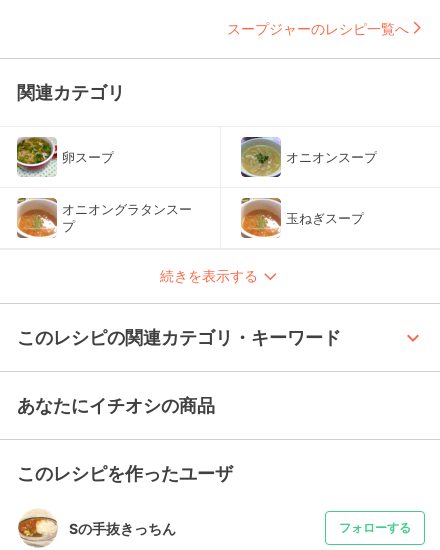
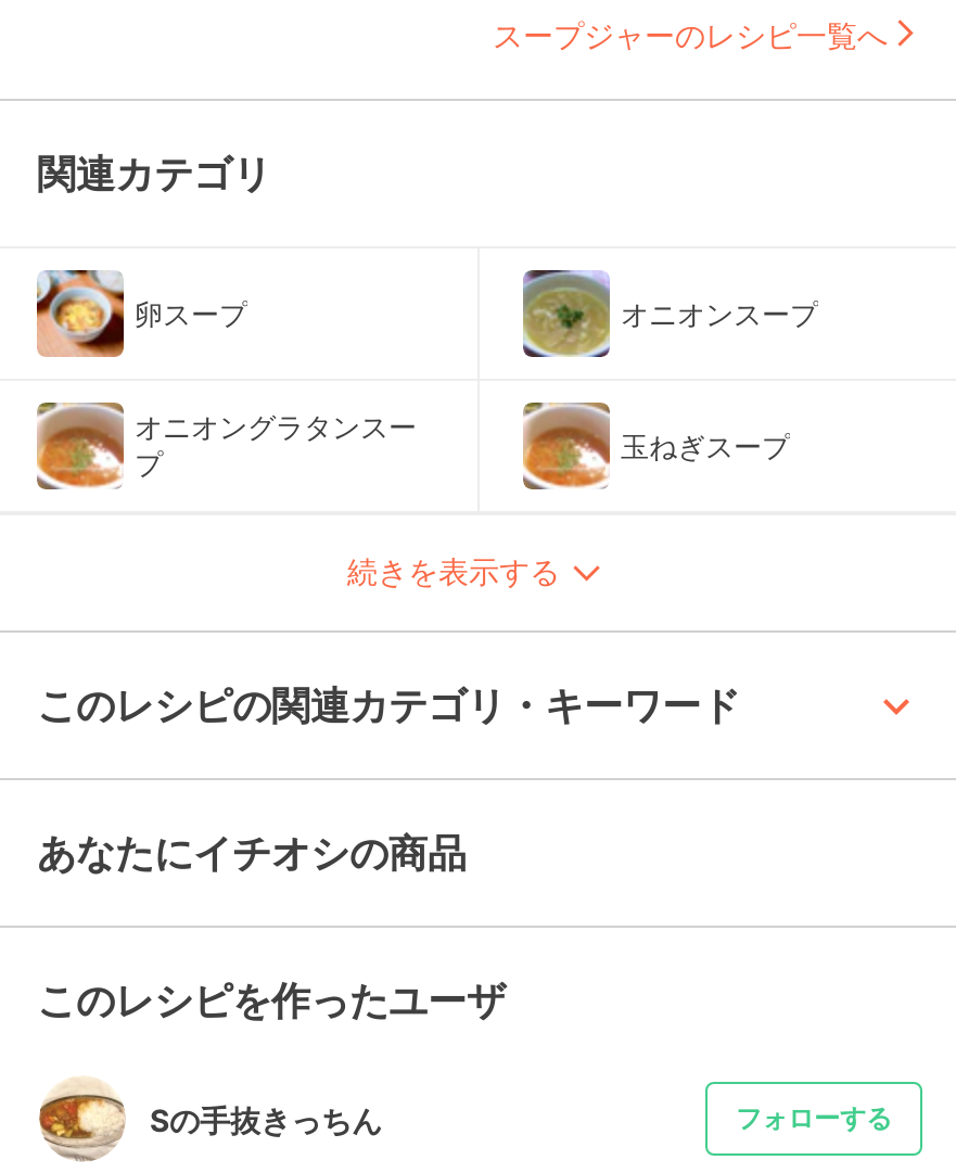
- [image]
+ [image]
